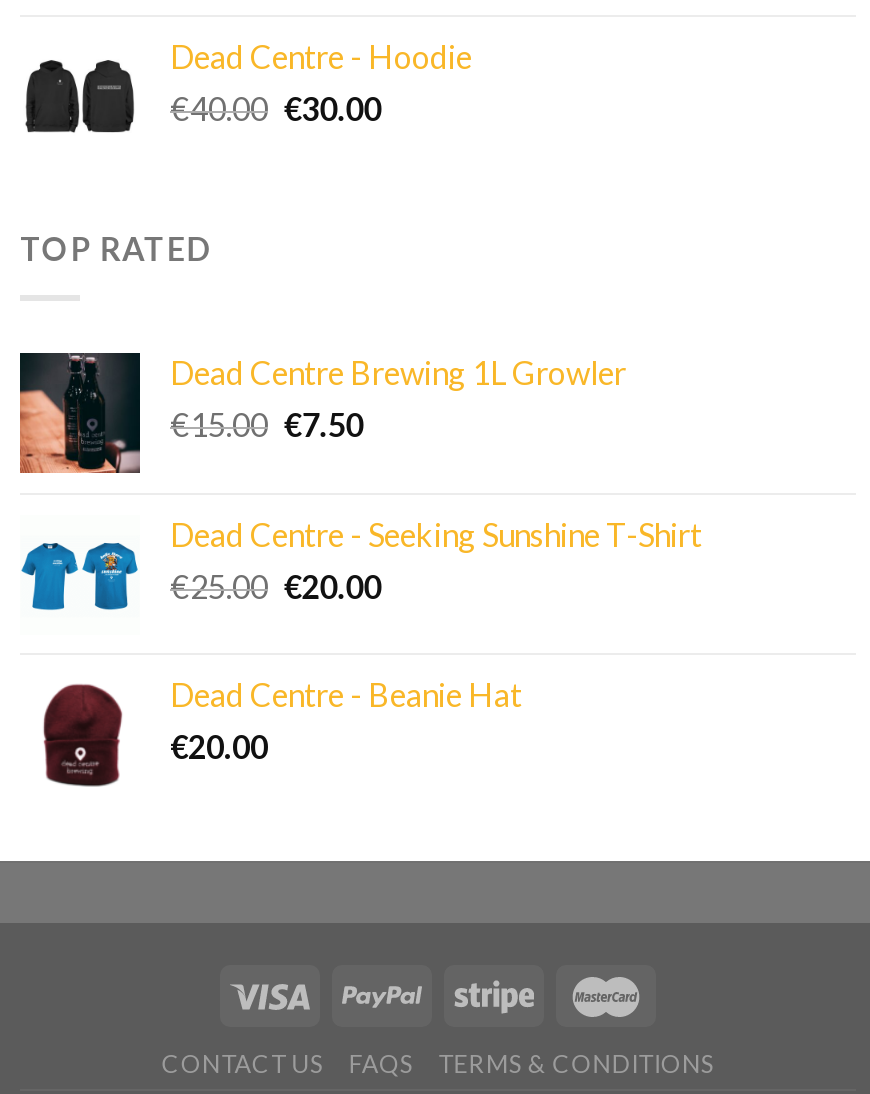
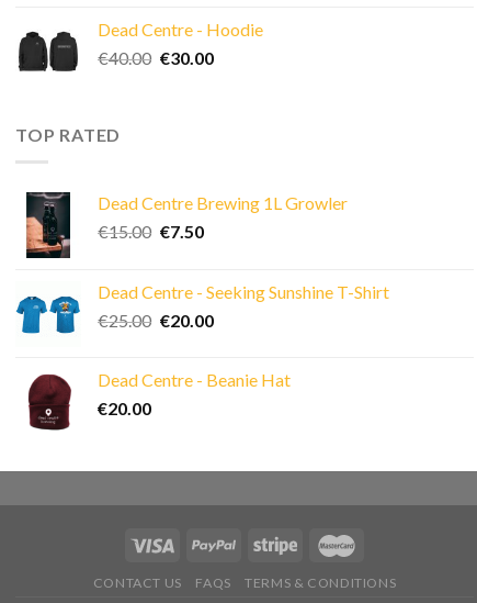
- [image]
+ [image]
